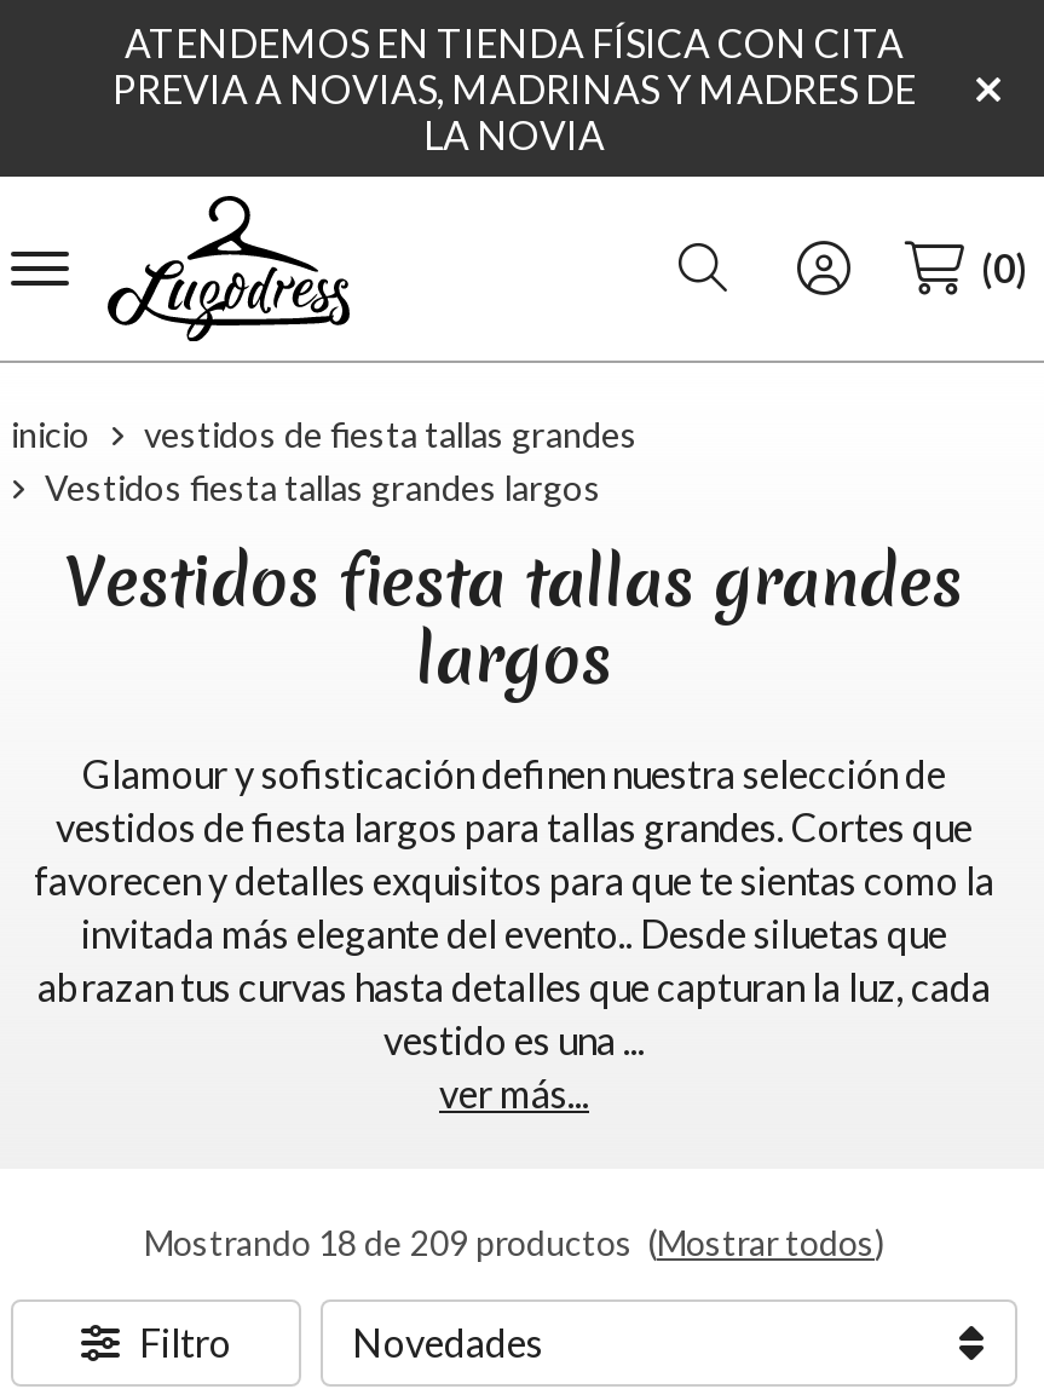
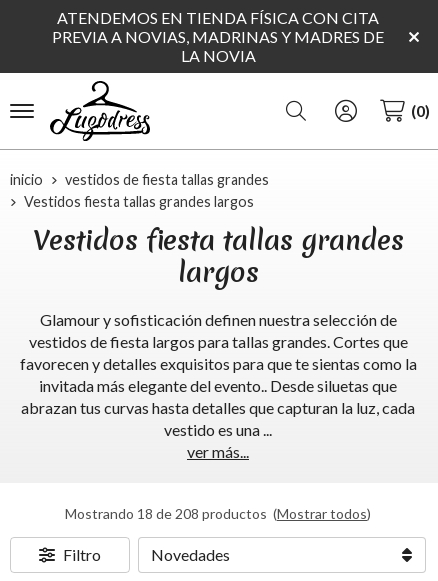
- Mostrando 18 de 209 productos (Mostrar todos)
+ Mostrando 18 de 208 productos (Mostrar todos)
